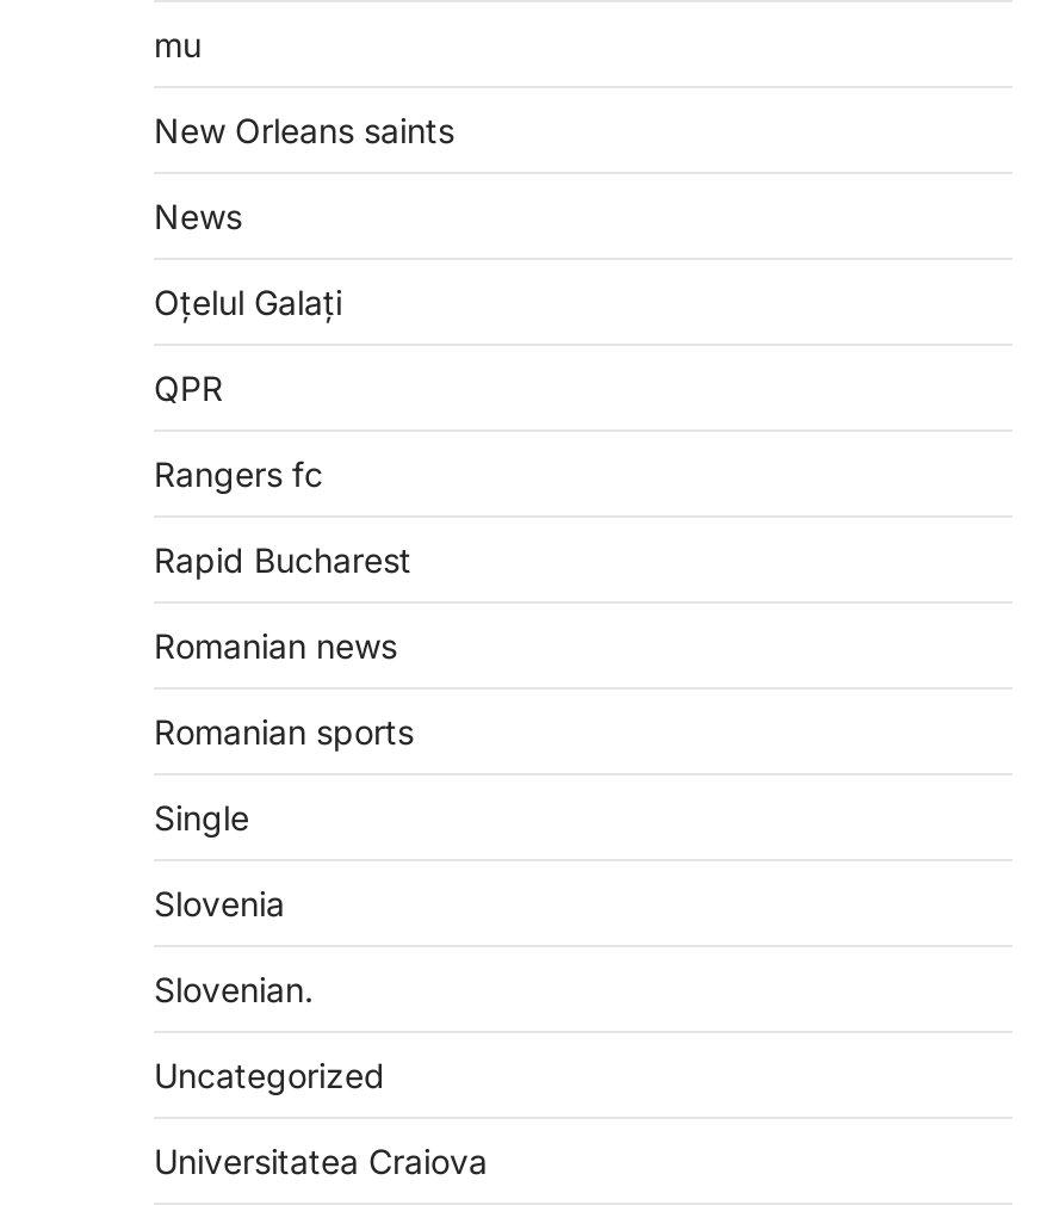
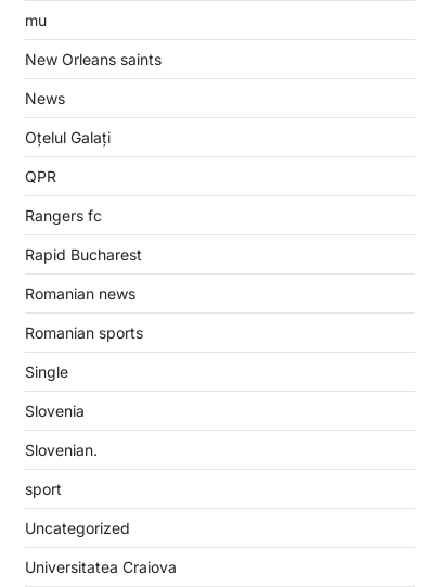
+ sport
